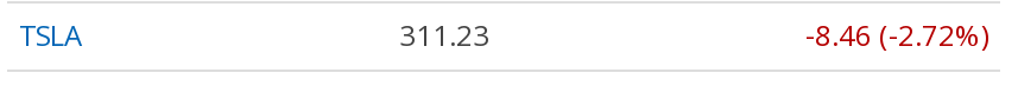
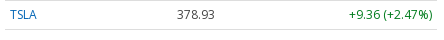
- 311.23
- -8.46 (-2.72%)
+ 378.93
+ +9.36 (+2.47%)
